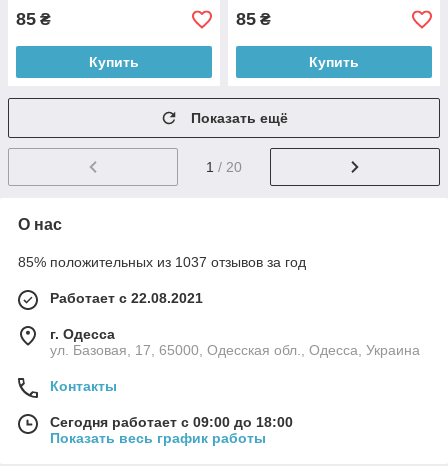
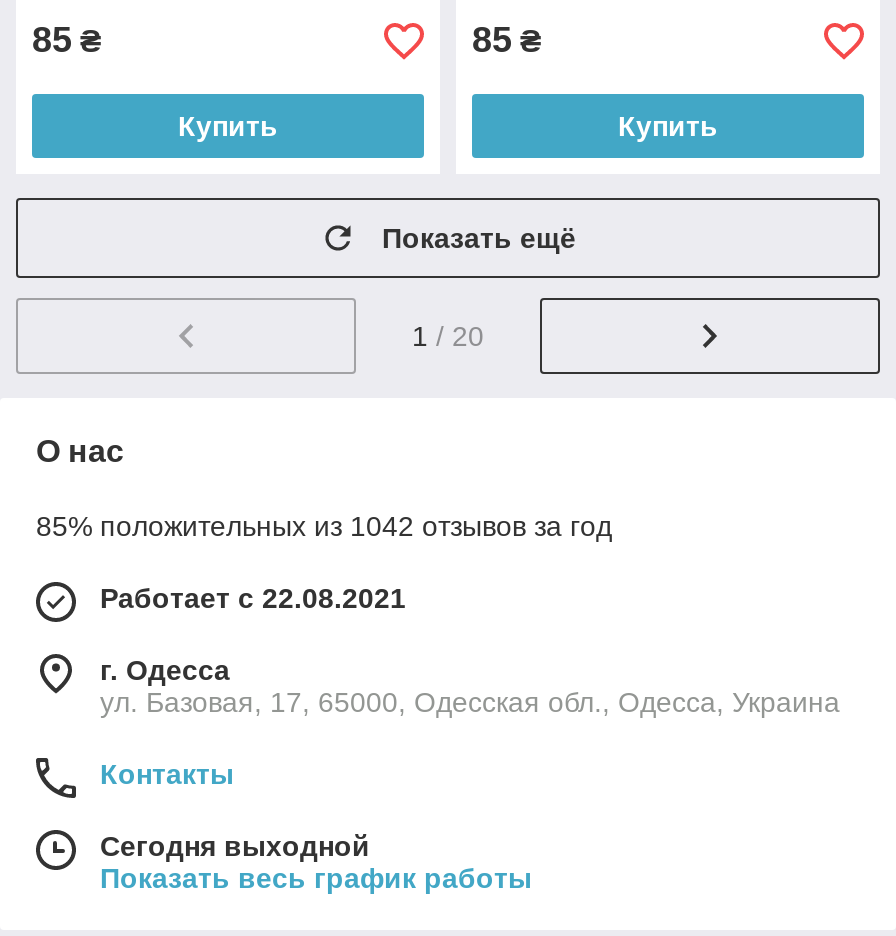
- 85% положительных из 1037 отзывов за год
+ 85% положительных из 1042 отзывов за год

- Сегодня работает с 09:00 до 18:00
+ Сегодня выходной
